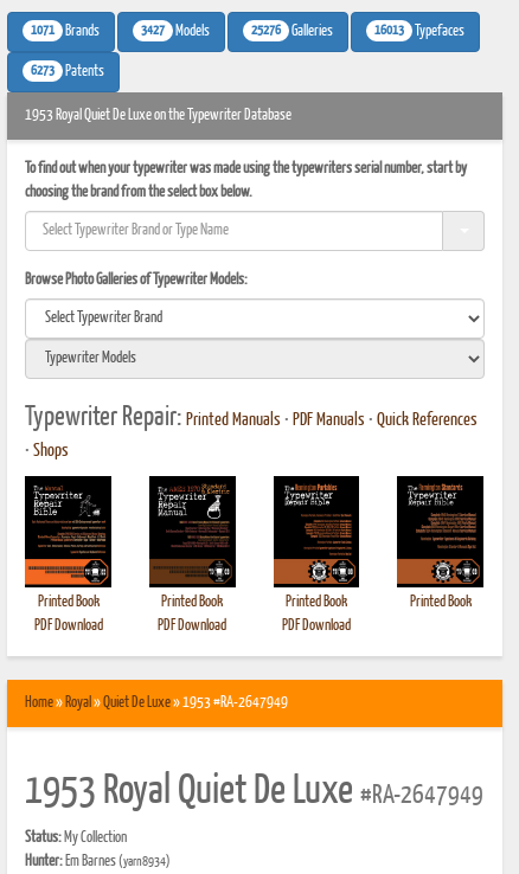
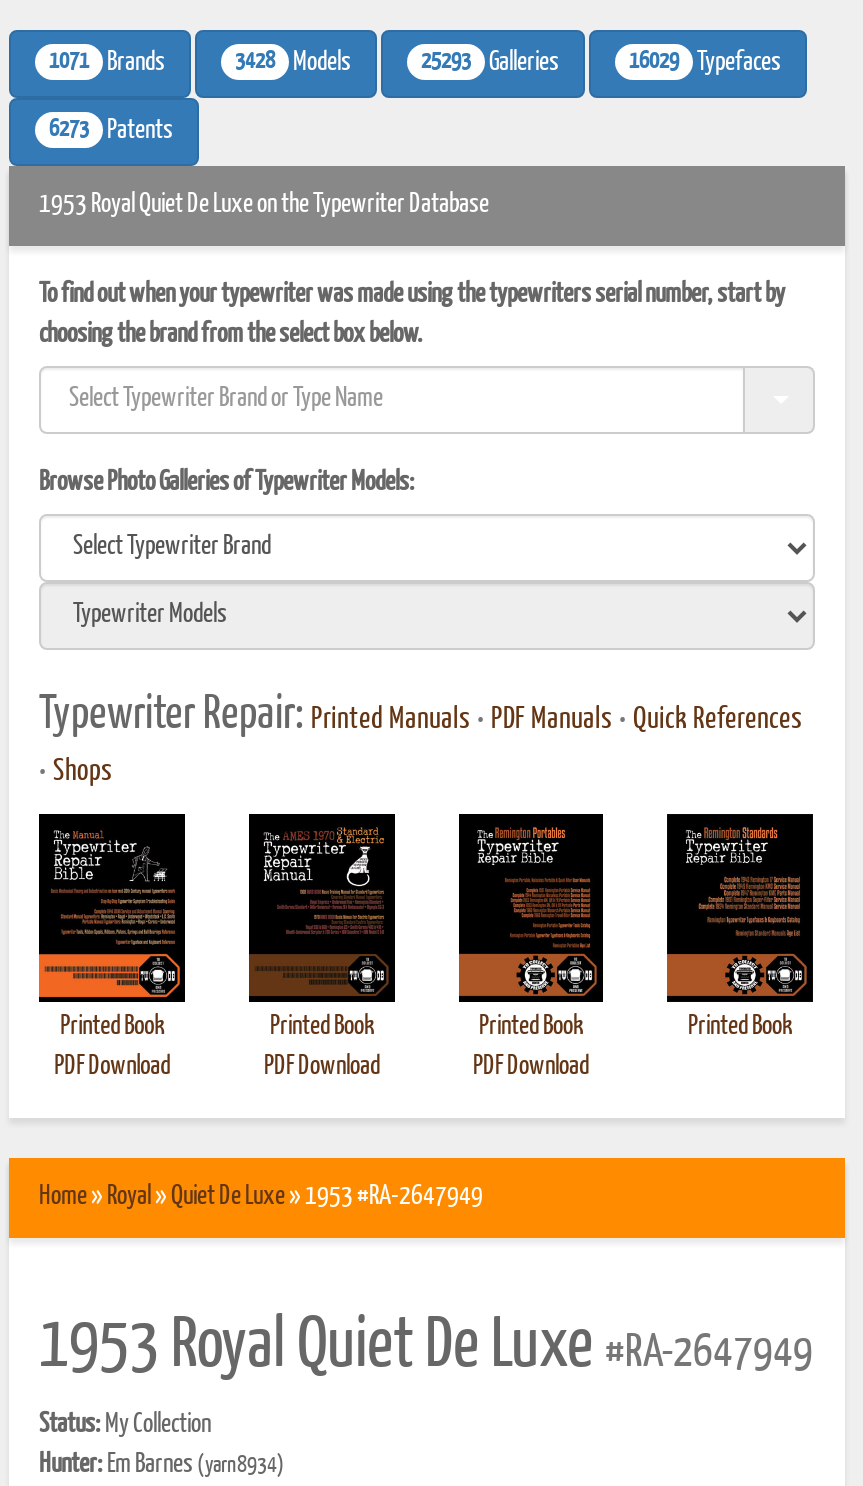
- 3427 Models
+ 3428 Models

- 25276 Galleries
+ 25293 Galleries

- 16013 Typefaces
+ 16029 Typefaces
